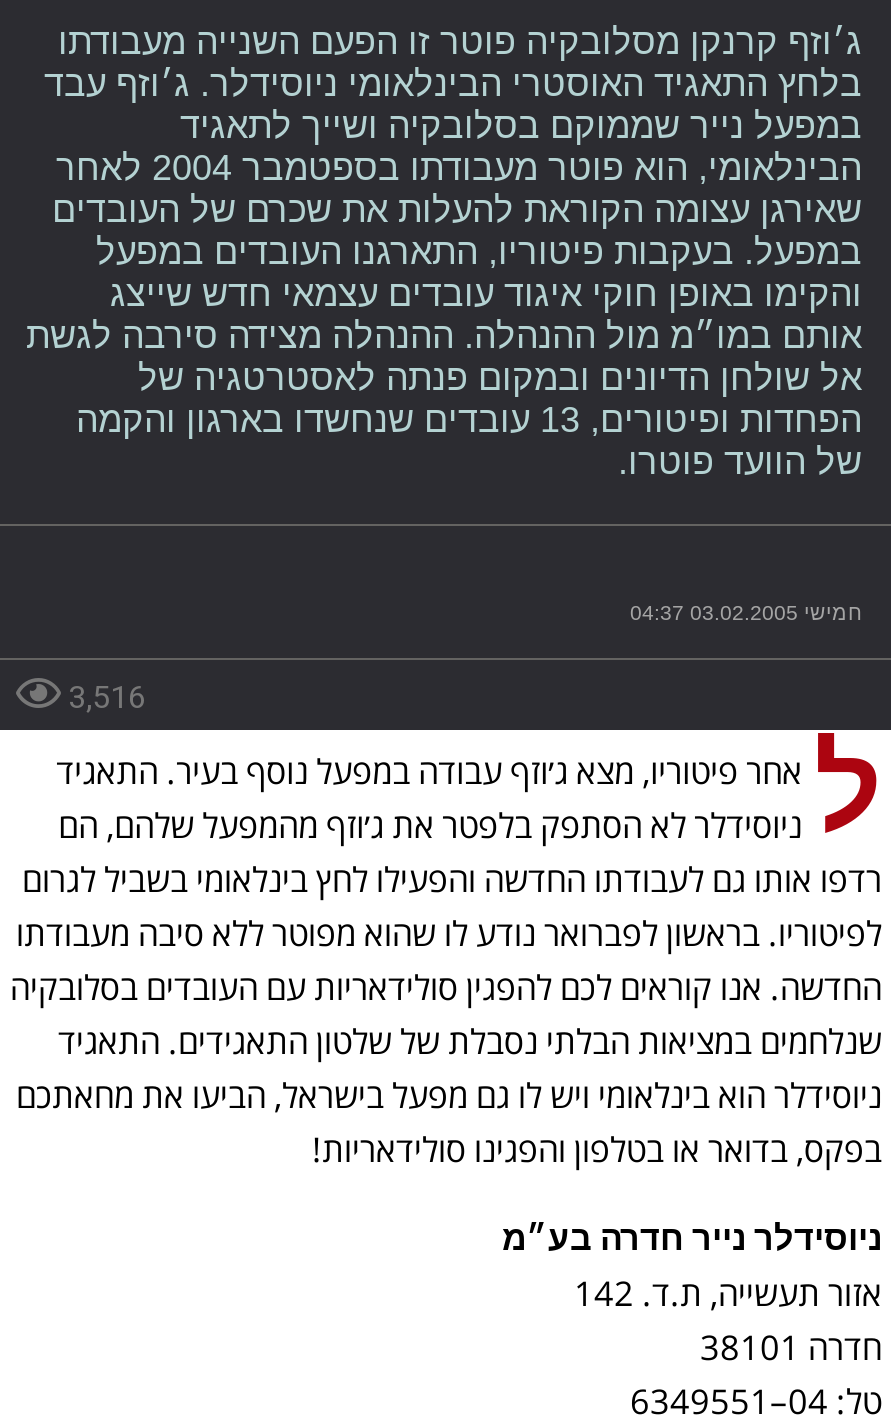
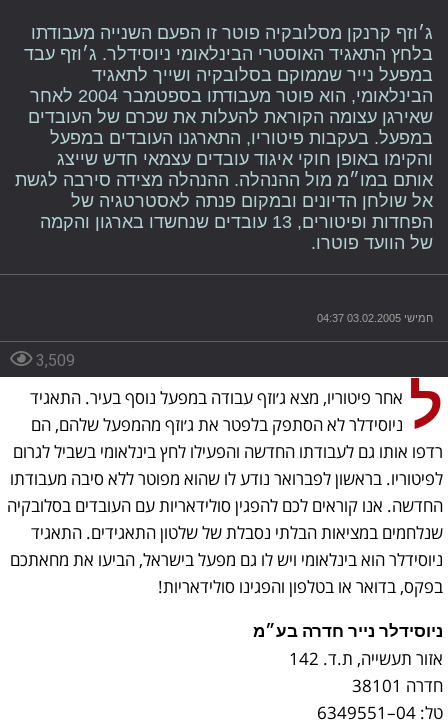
- 3,516
+ 3,509
